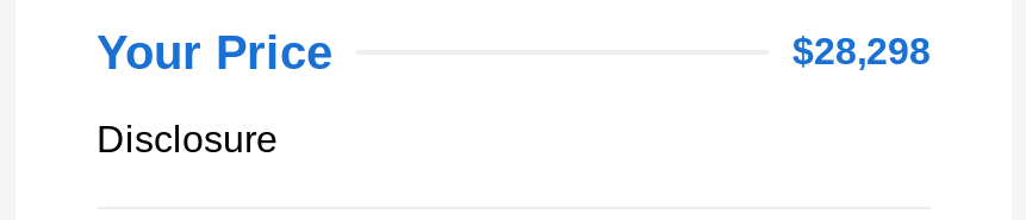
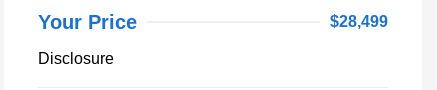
- $28,298
+ $28,499
